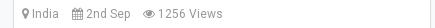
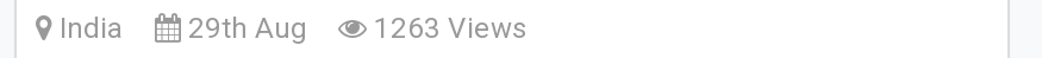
- 2nd Sep
- 1256 Views
+ 29th Aug
+ 1263 Views
